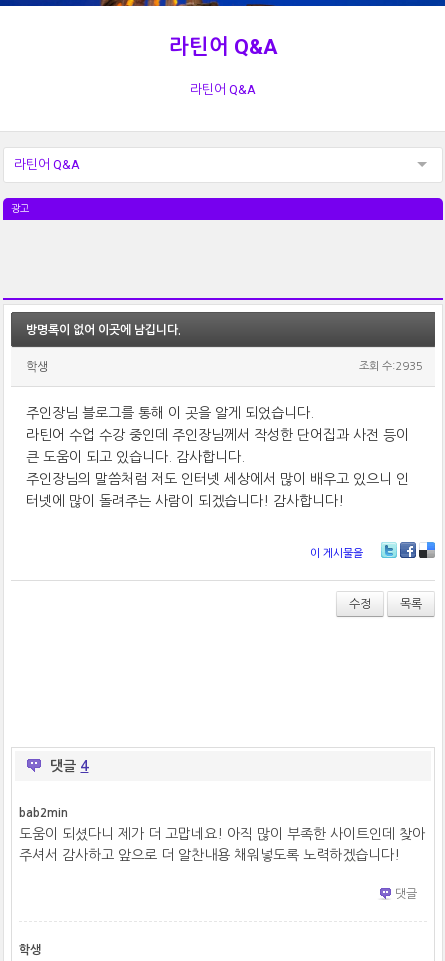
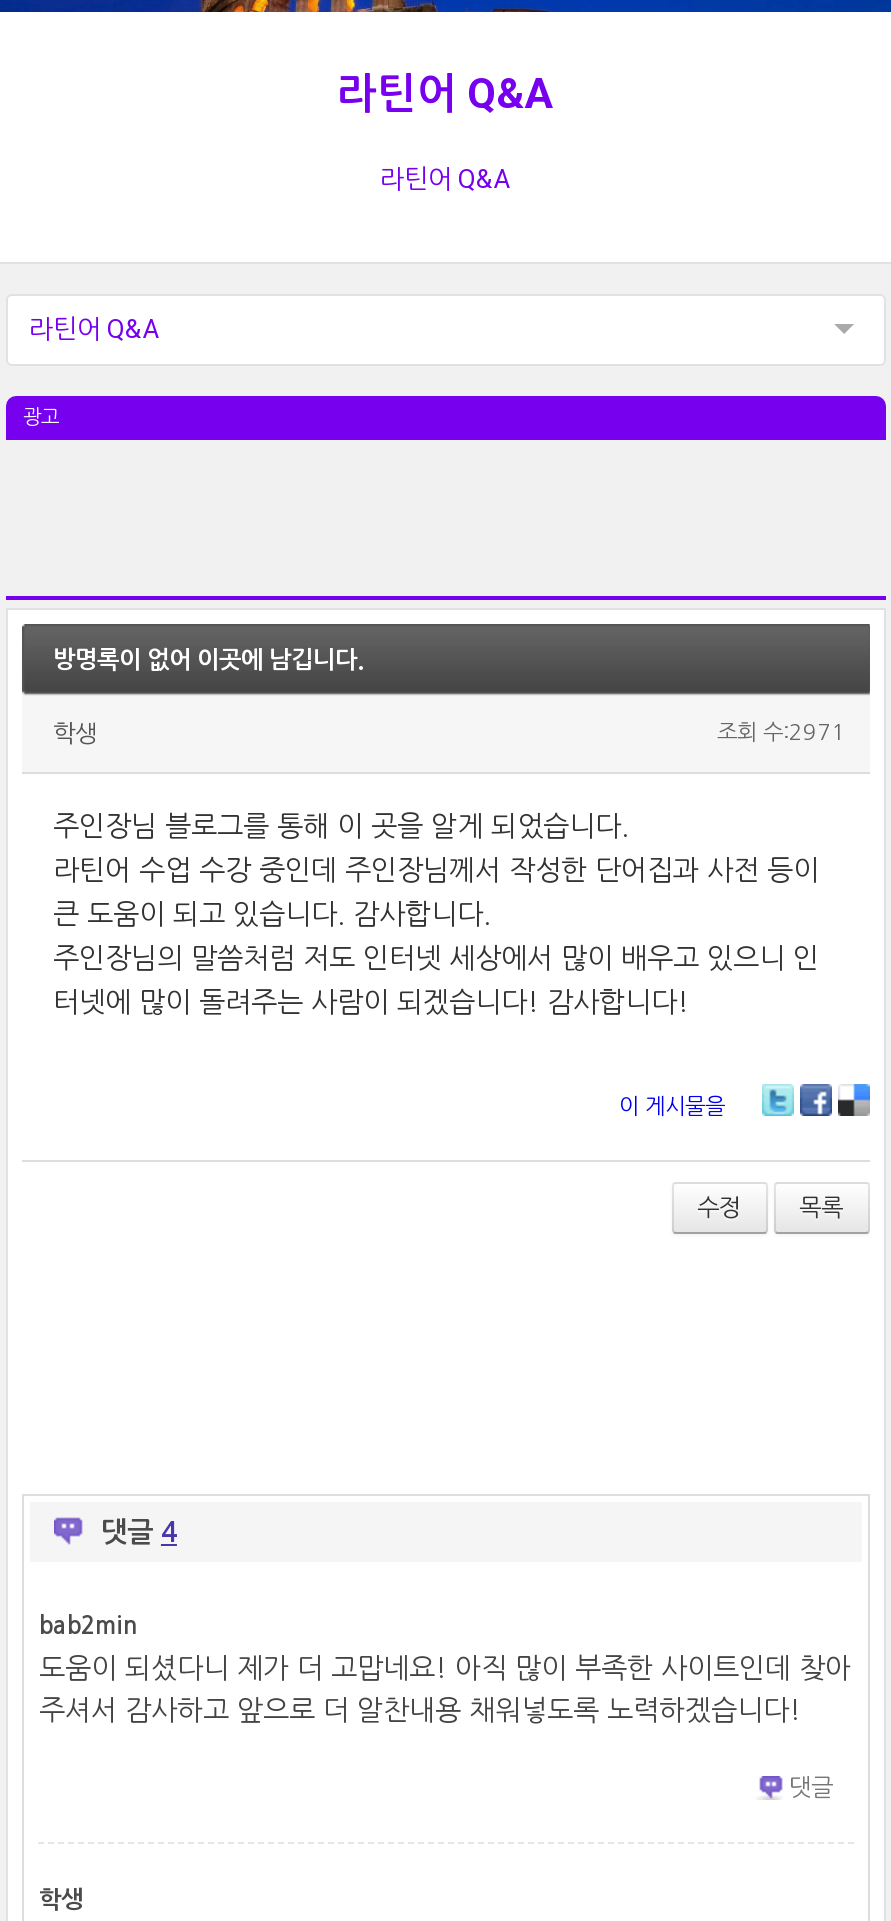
- 조회 수:2935
+ 조회 수:2971
